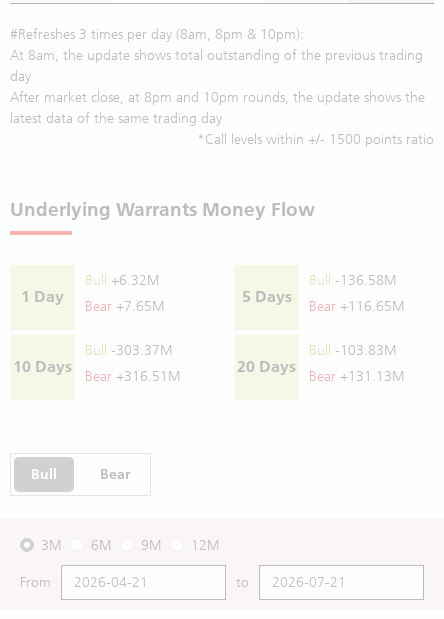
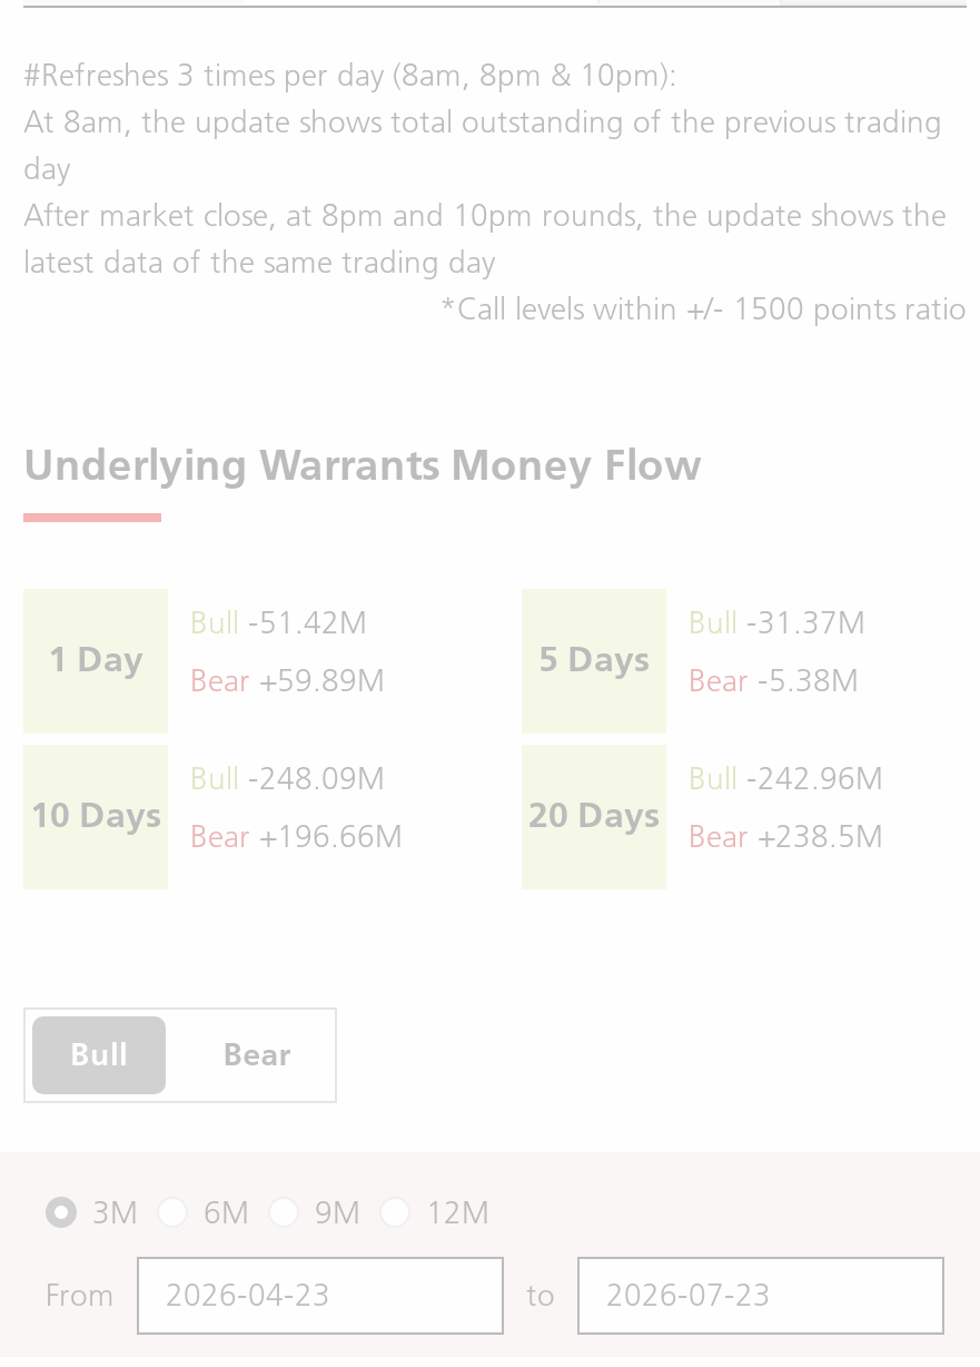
- Bull +6.32M
+ Bull -51.42M

- Bull -136.58M
+ Bull -31.37M

- Bear +7.65M
+ Bear +59.89M

- Bear +116.65M
+ Bear -5.38M

- Bull -303.37M
+ Bull -248.09M

- Bull -103.83M
+ Bull -242.96M

- Bear +316.51M
+ Bear +196.66M

- Bear +131.13M
+ Bear +238.5M
